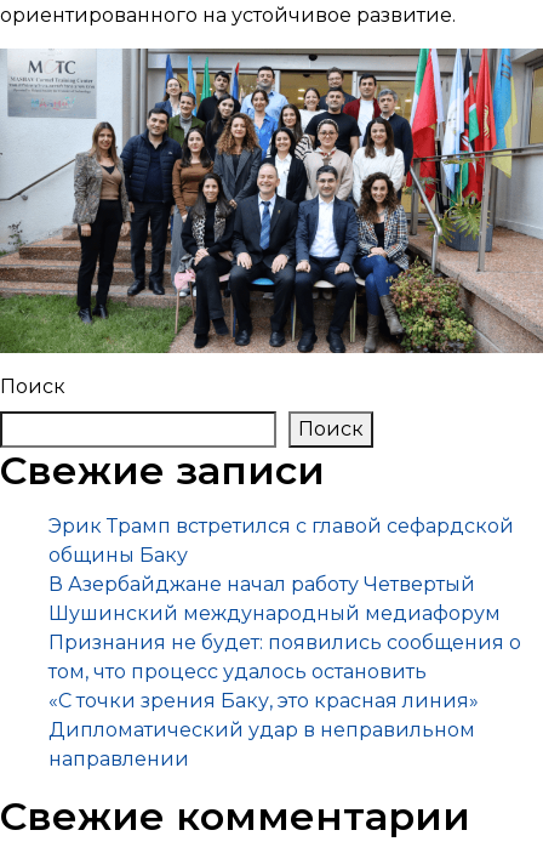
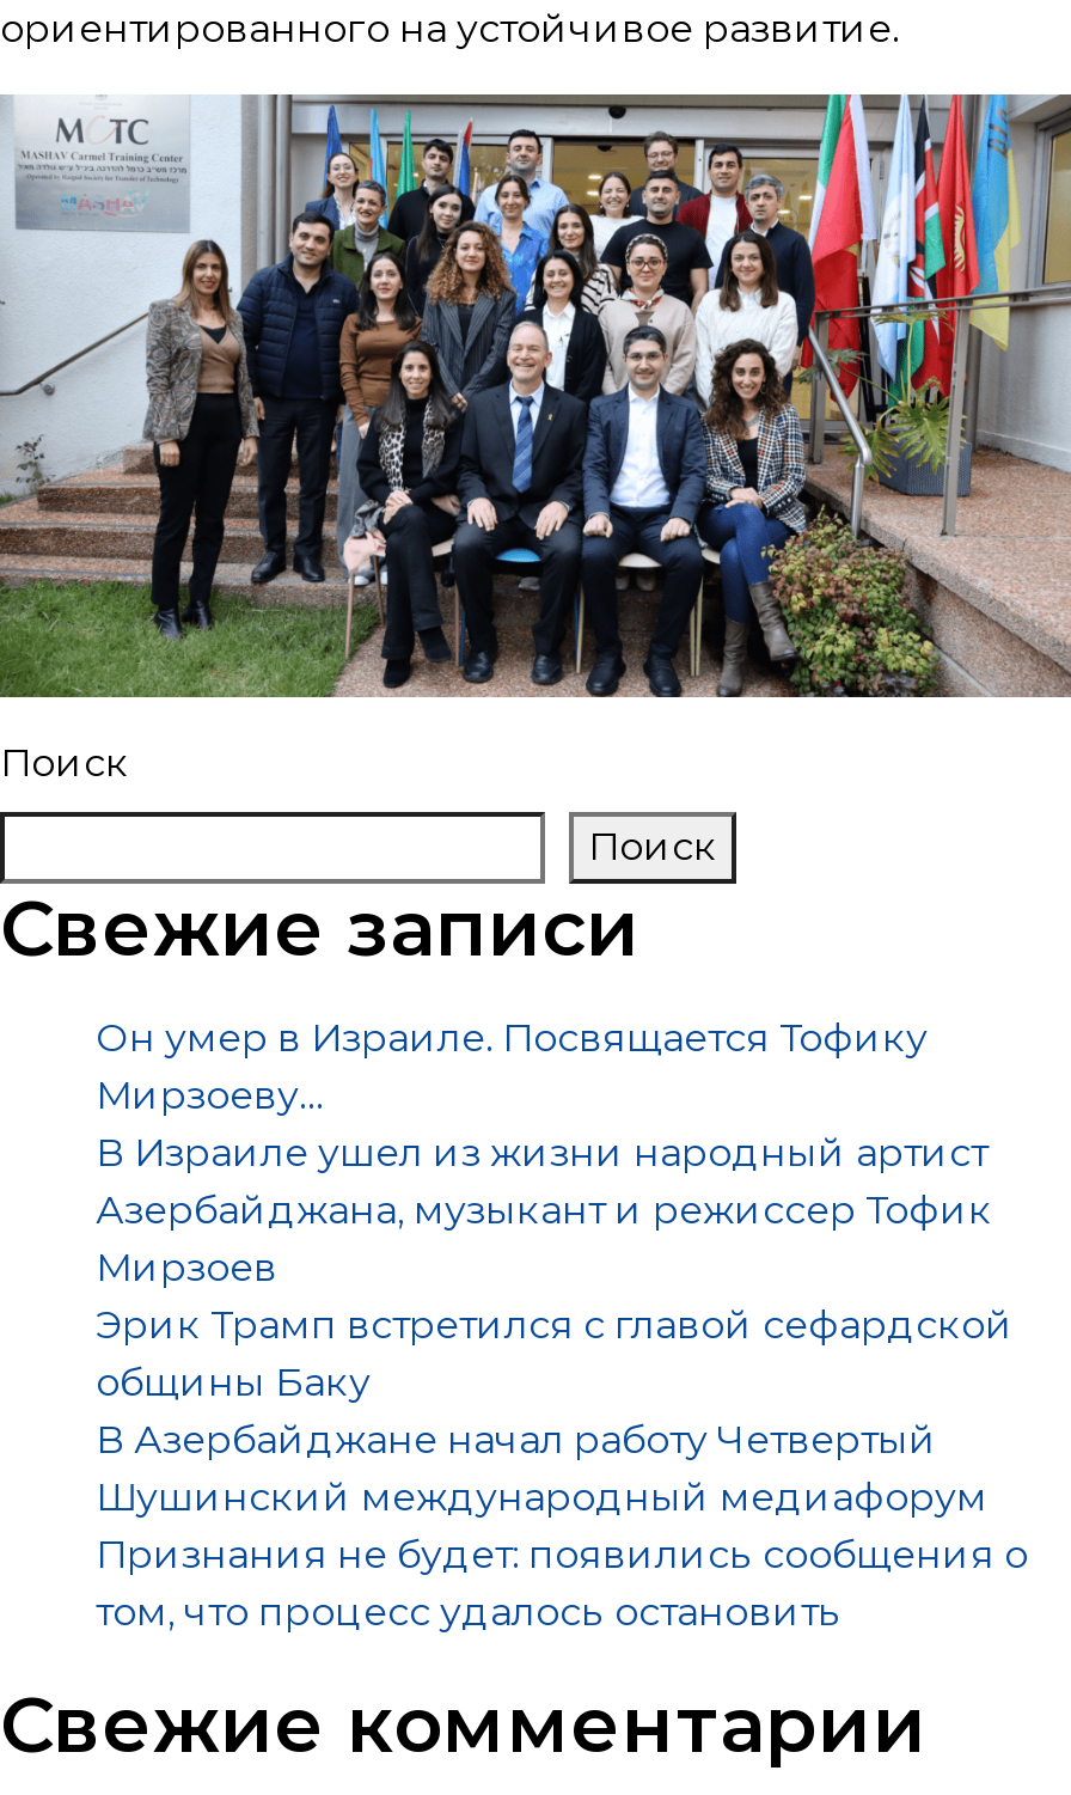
+ Он умер в Израиле. Посвящается Тофику
+ Мирзоеву…
+ В Израиле ушел из жизни народный артист
+ Азербайджана, музыкант и режиссер Тофик
+ Мирзоев

moved down: Эрик Трамп встретился с главой сефардской | общины Баку | В Азербайджане начал работу Четвертый | Шушинский международный медиафорум | Признания не будет: появились сообщения о | том, что процесс удалось остановить

- «С точки зрения Баку, это красная линия»
- Дипломатический удар в неправильном
- направлении
